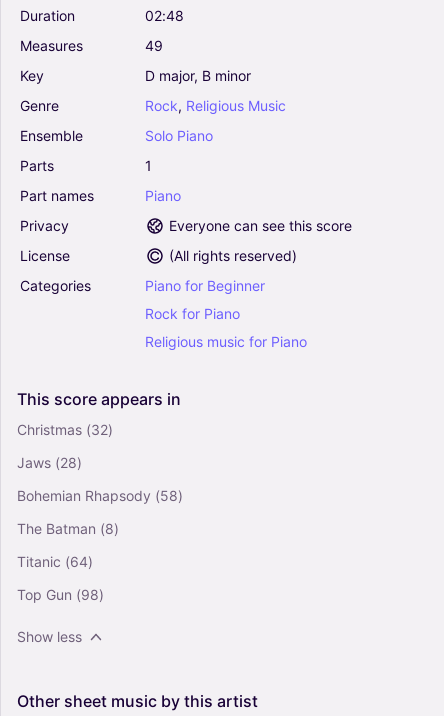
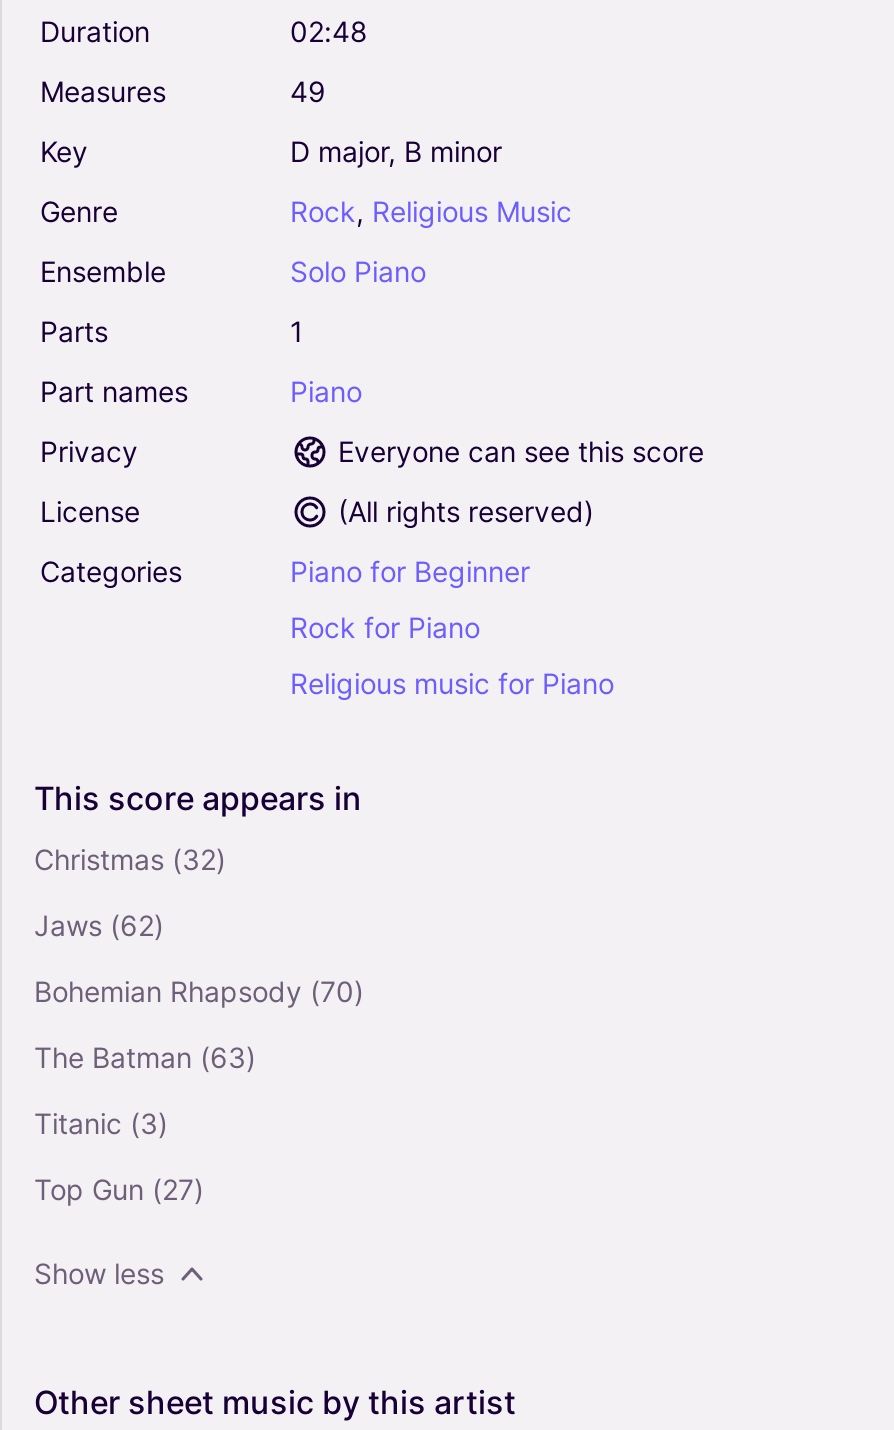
- Jaws (28)
+ Jaws (62)

- Bohemian Rhapsody (58)
+ Bohemian Rhapsody (70)

- The Batman (8)
+ The Batman (63)

- Titanic (64)
+ Titanic (3)

- Top Gun (98)
+ Top Gun (27)
